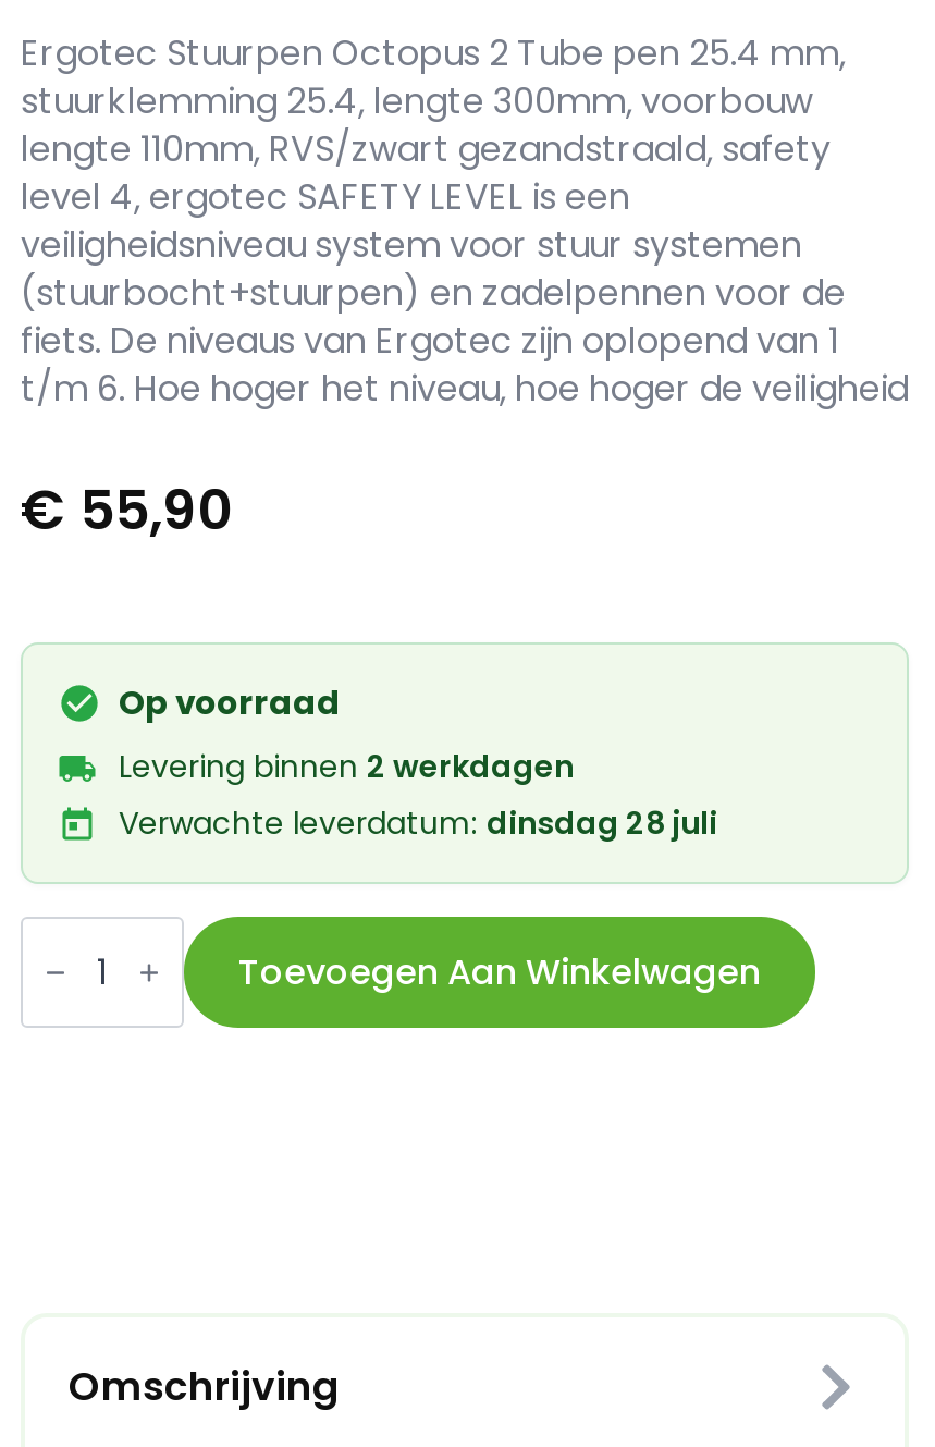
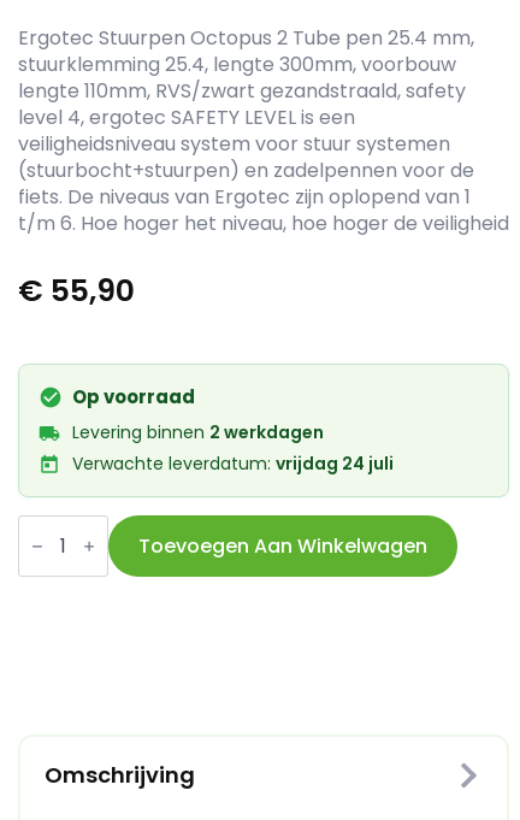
- Verwachte leverdatum: dinsdag 28 juli
+ Verwachte leverdatum: vrijdag 24 juli
